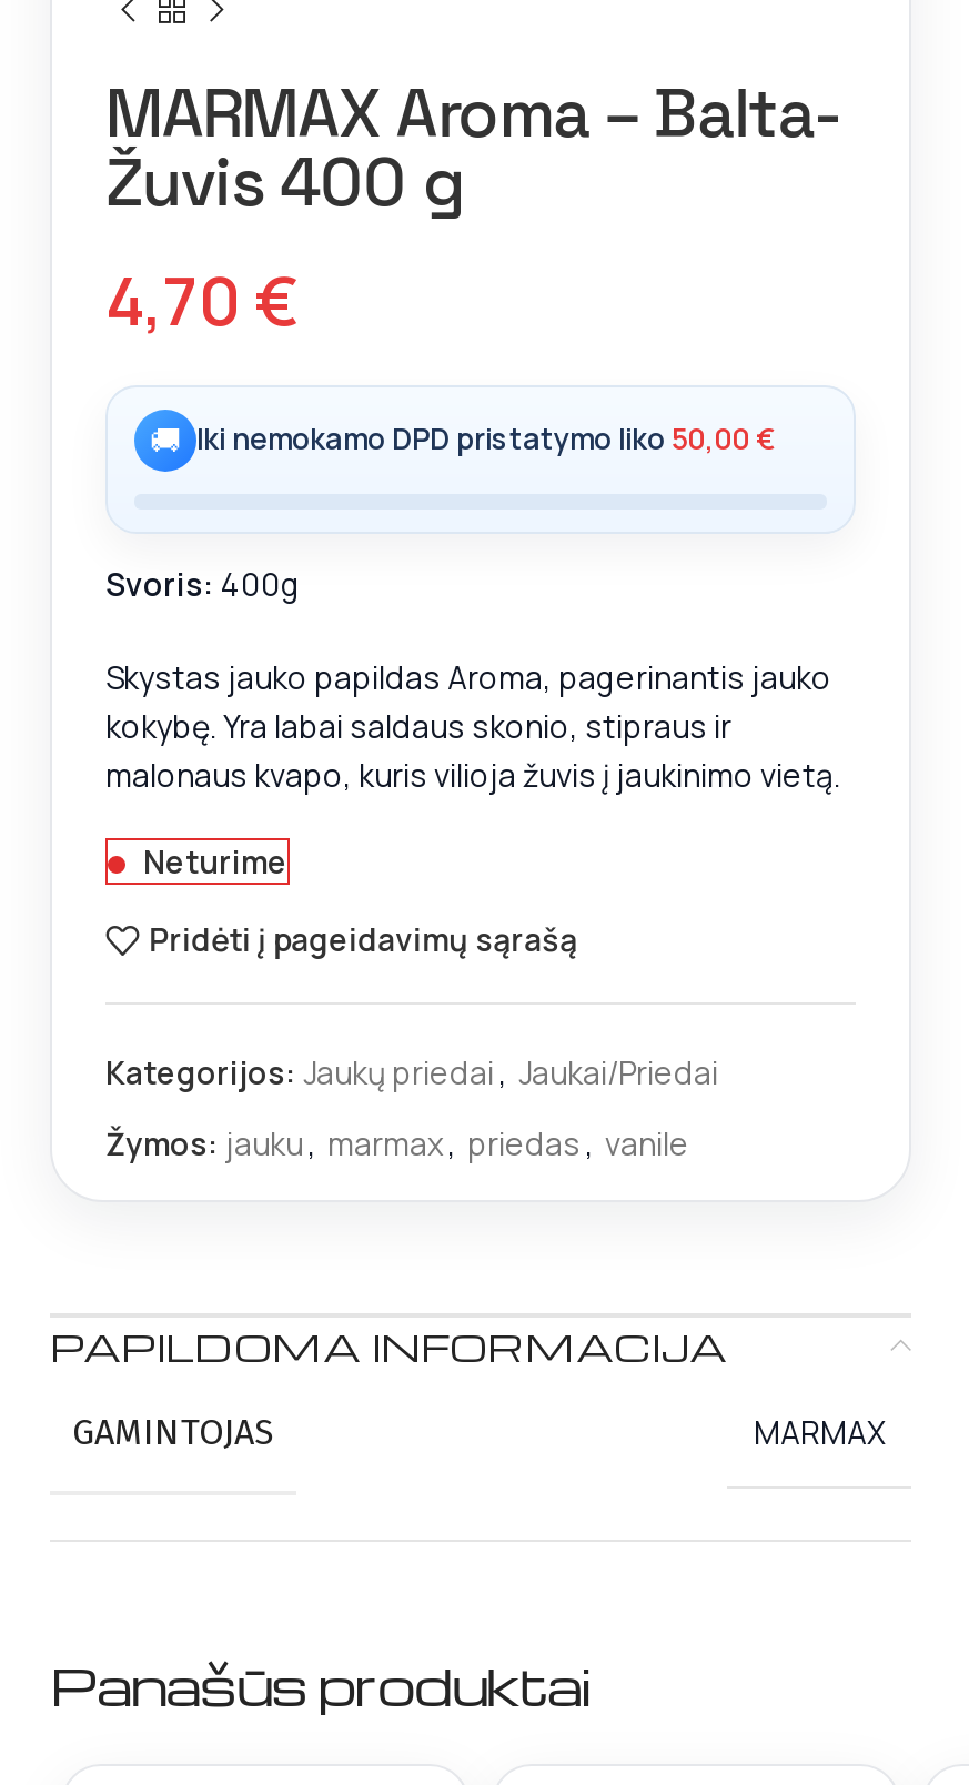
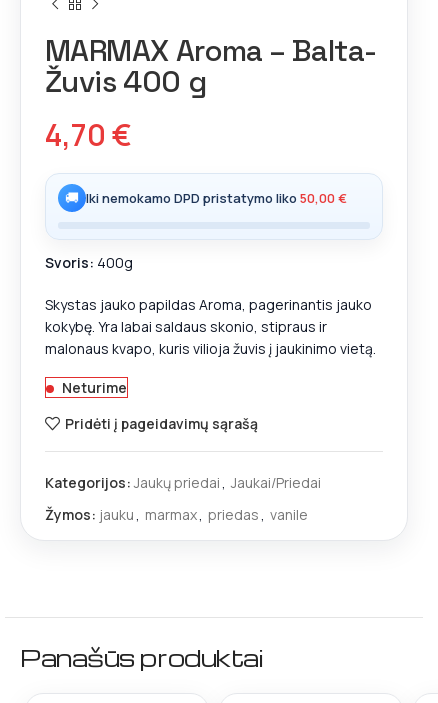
- PAPILDOMA INFORMACIJA
- GAMINTOJAS
- MARMAX
